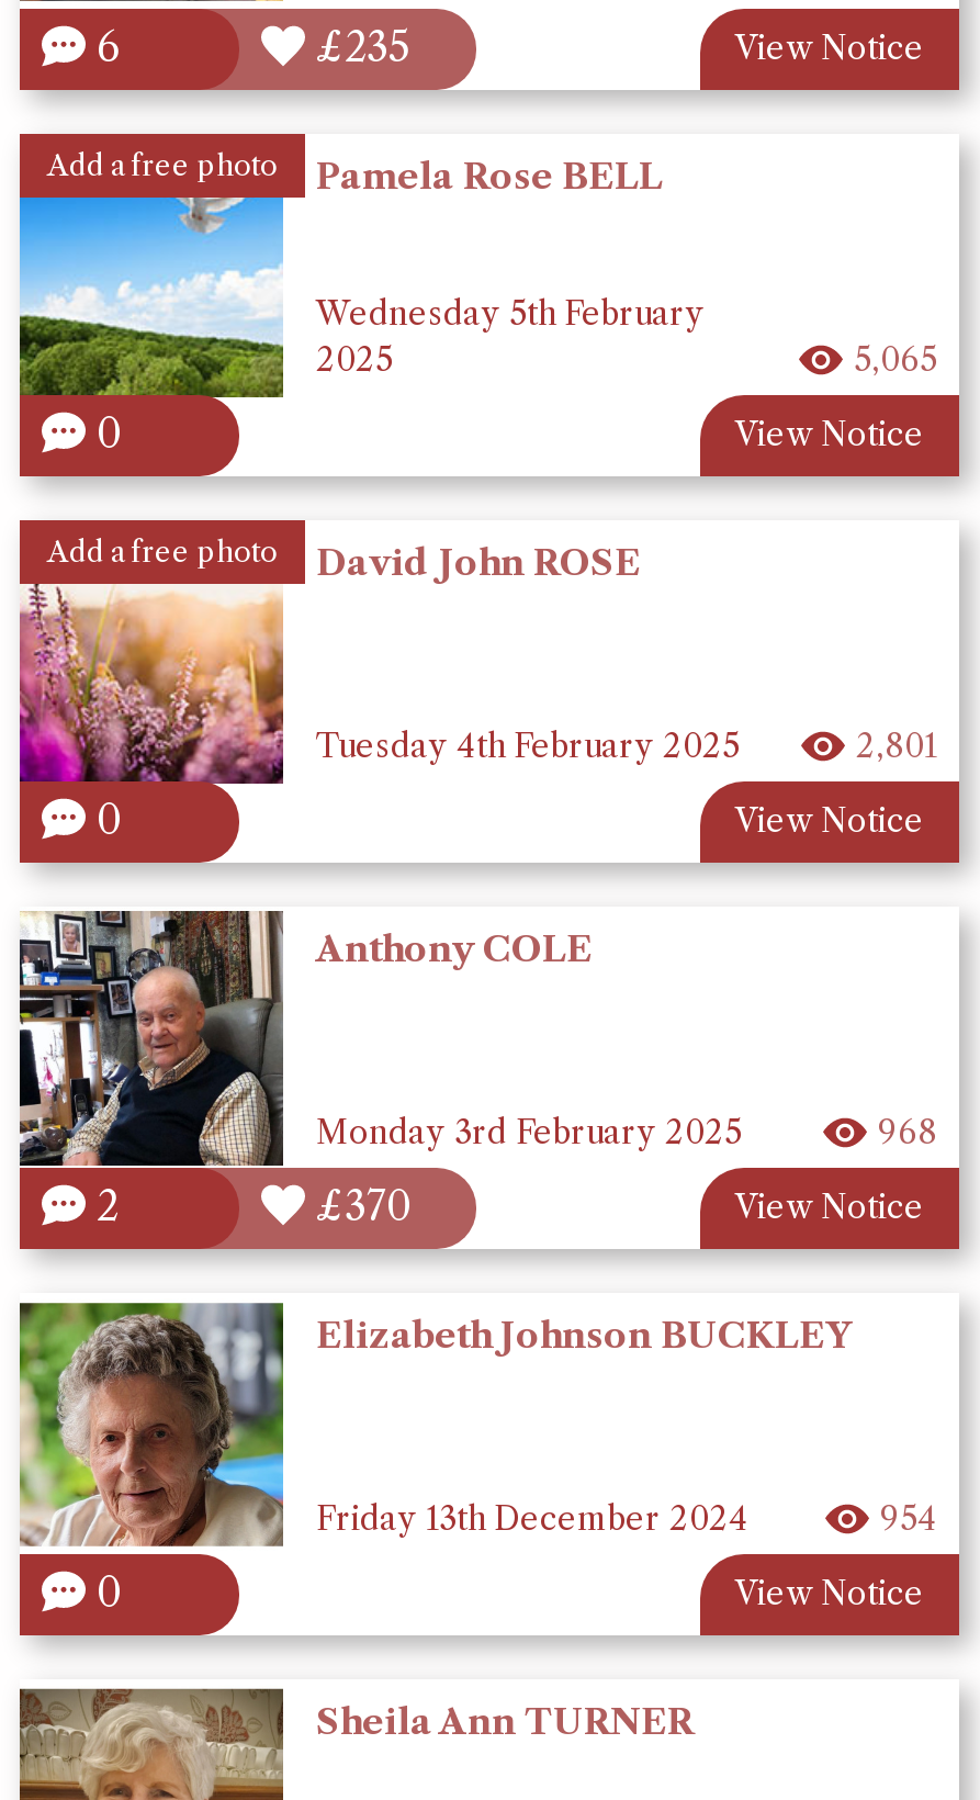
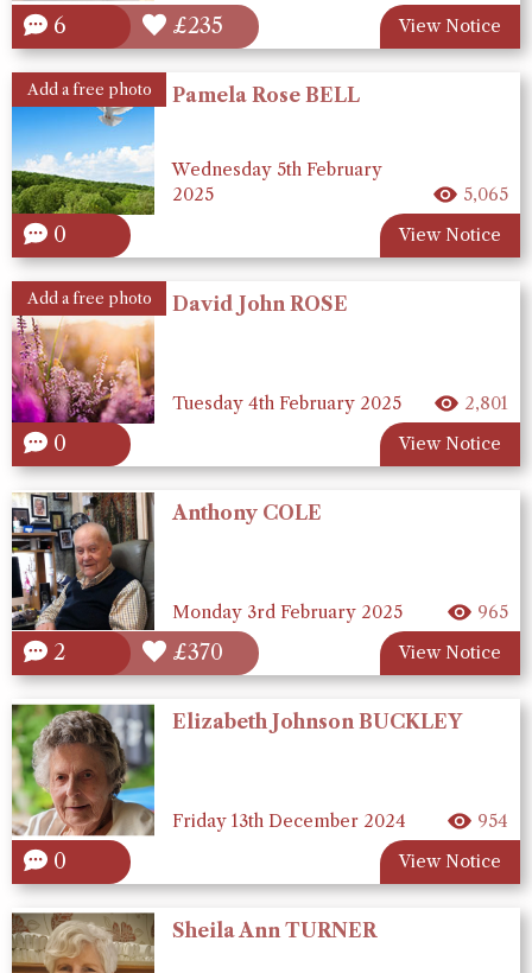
- 968
+ 965
